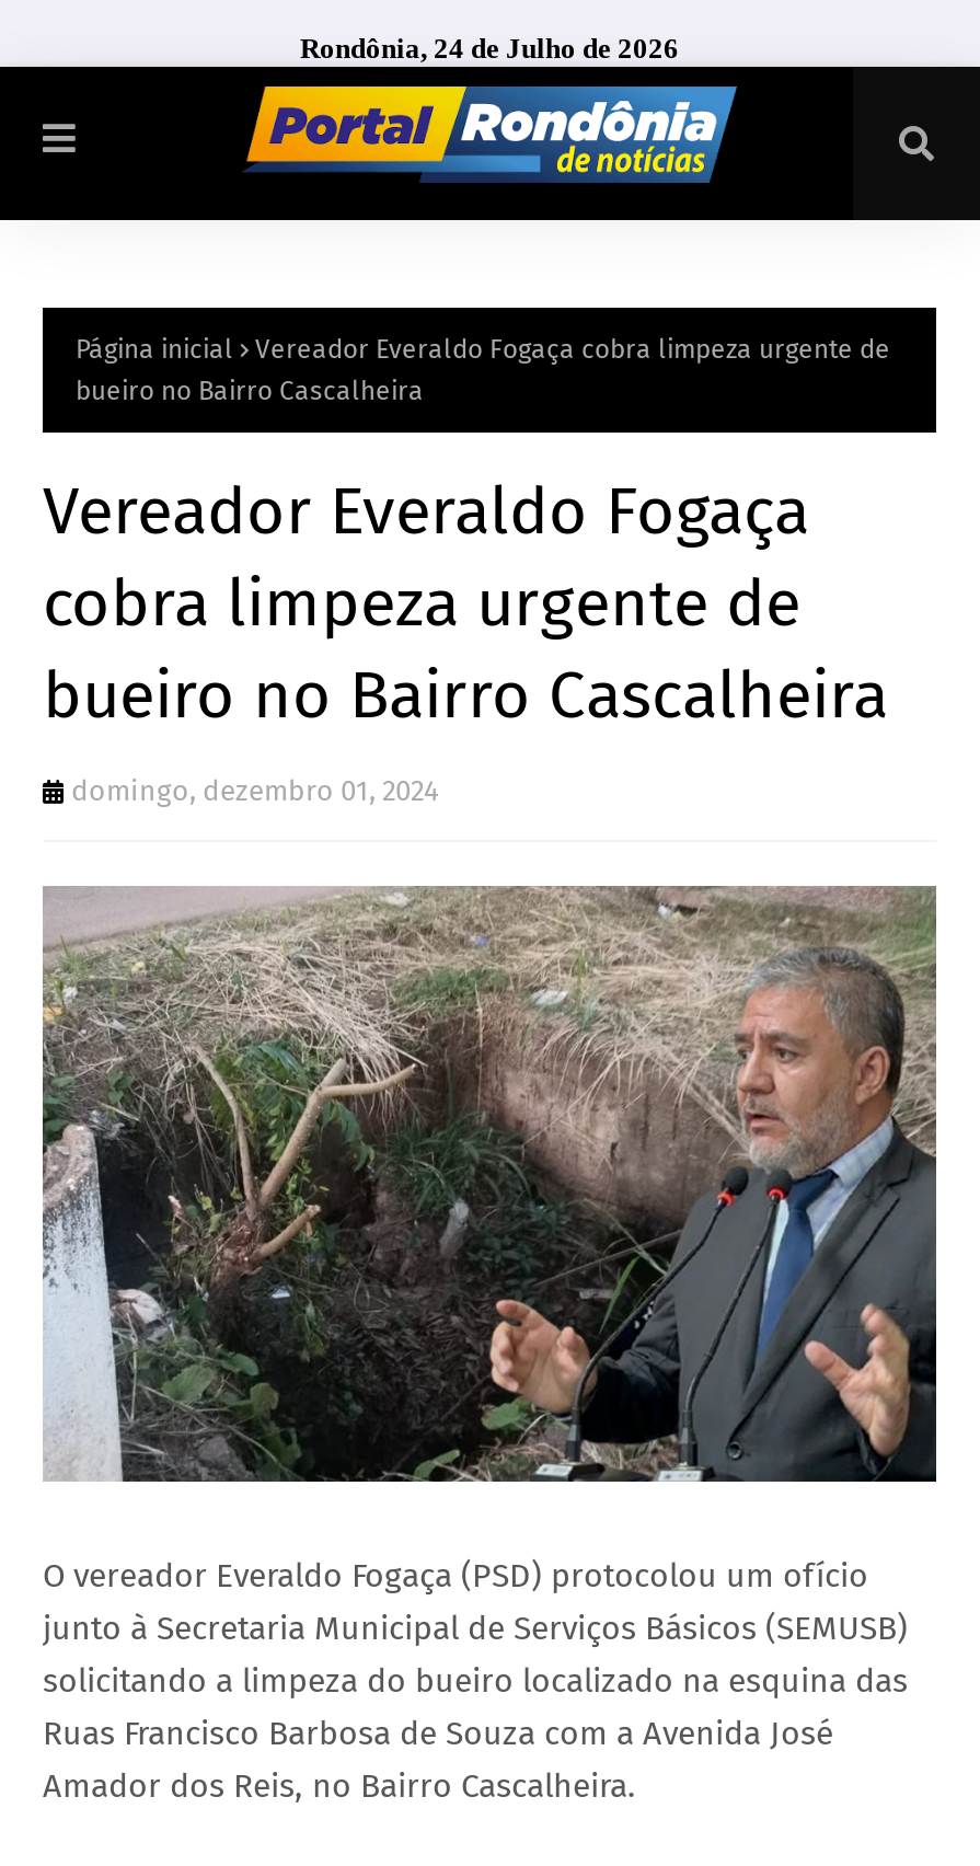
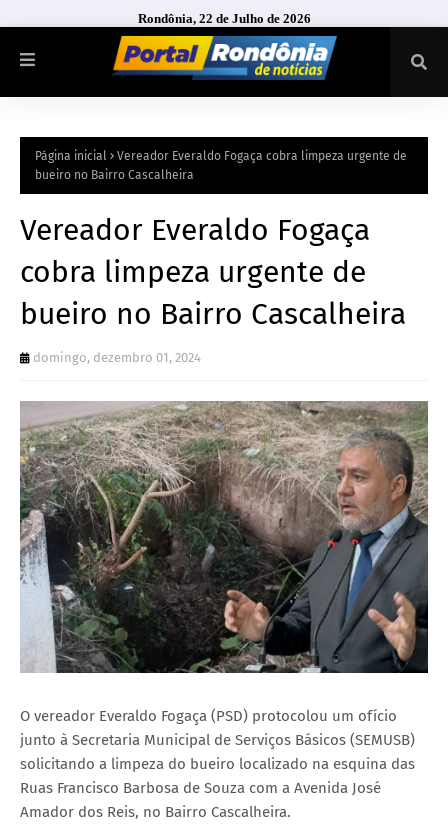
- Rondônia, 24 de Julho de 2026
+ Rondônia, 22 de Julho de 2026
